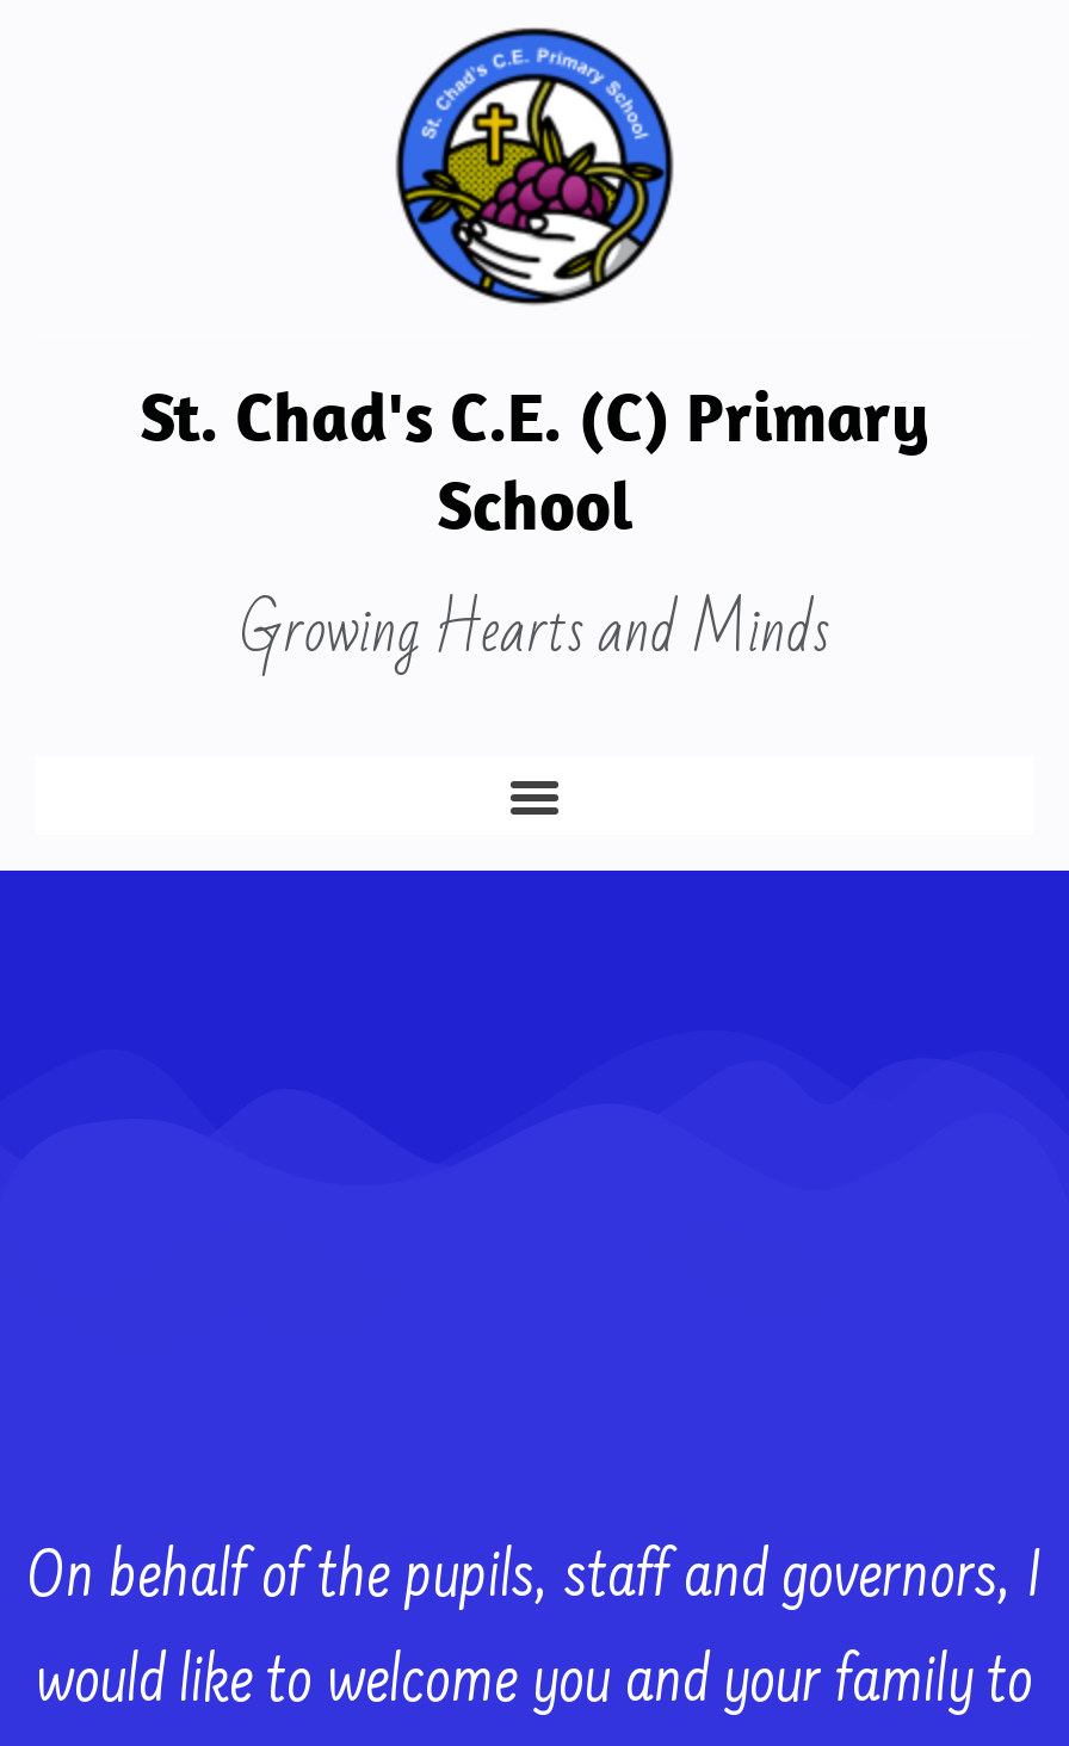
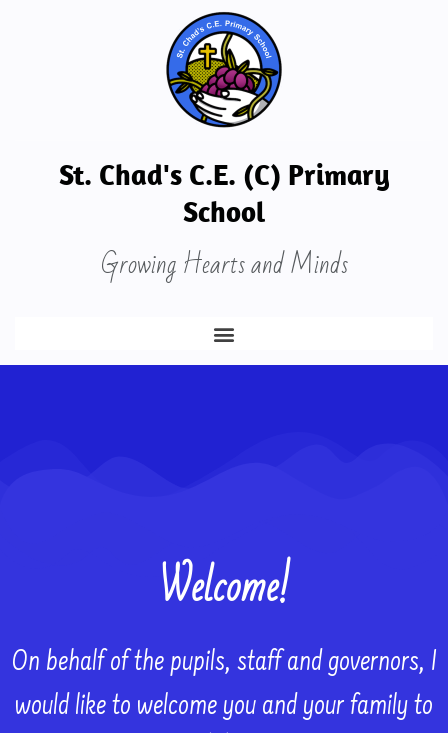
+ Welcome!
